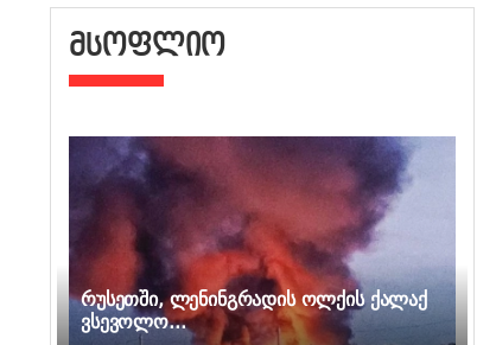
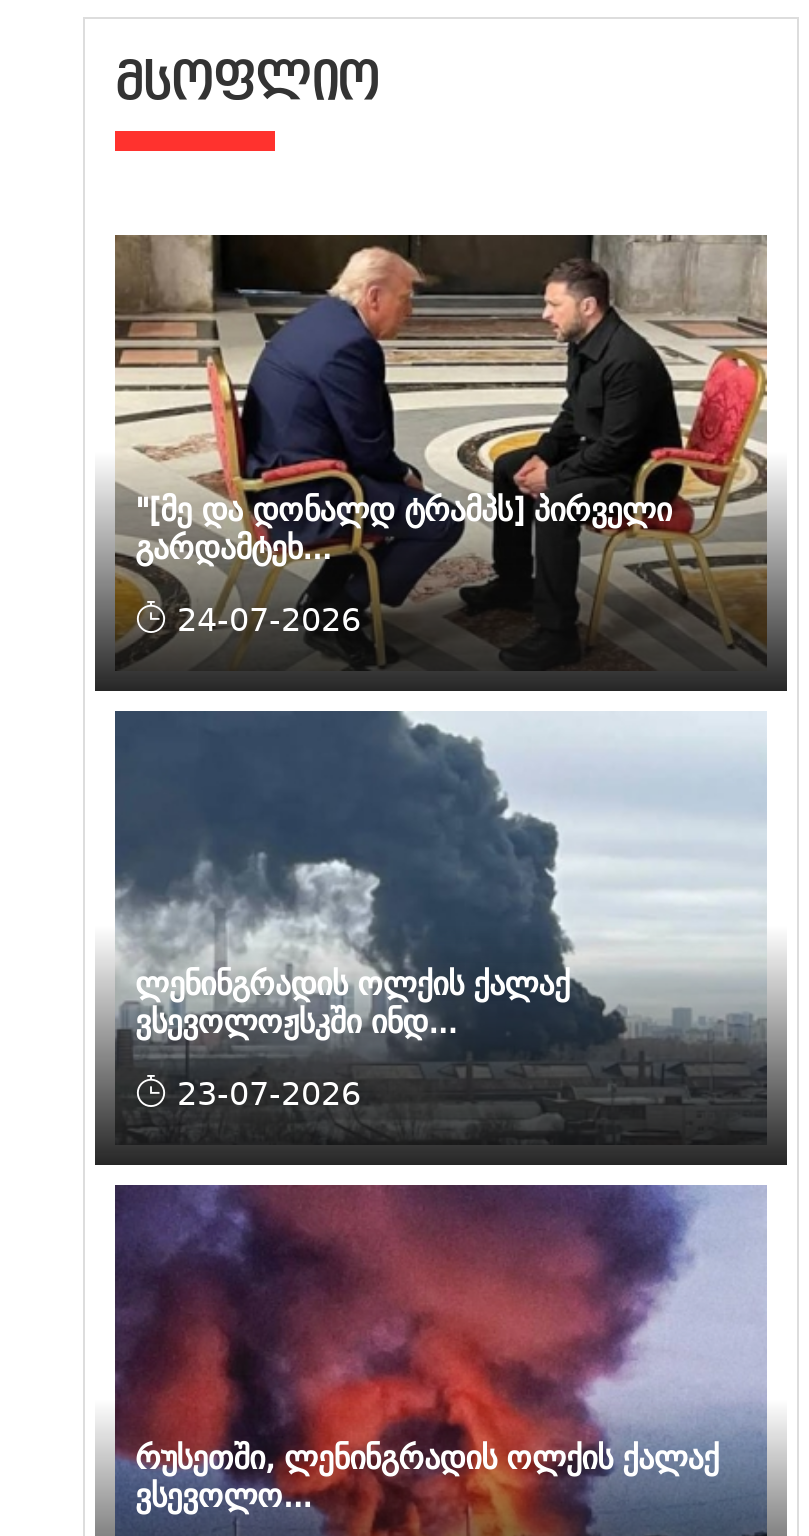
+ [image]
+ "[მე და დონალდ ტრამპს] პირველი
+ გარდამტეხ...
+ 24-07-2026

+ [image]
+ ლენინგრადის ოლქის ქალაქ
+ ვსევოლოჟსკში ინდ...
+ 23-07-2026
